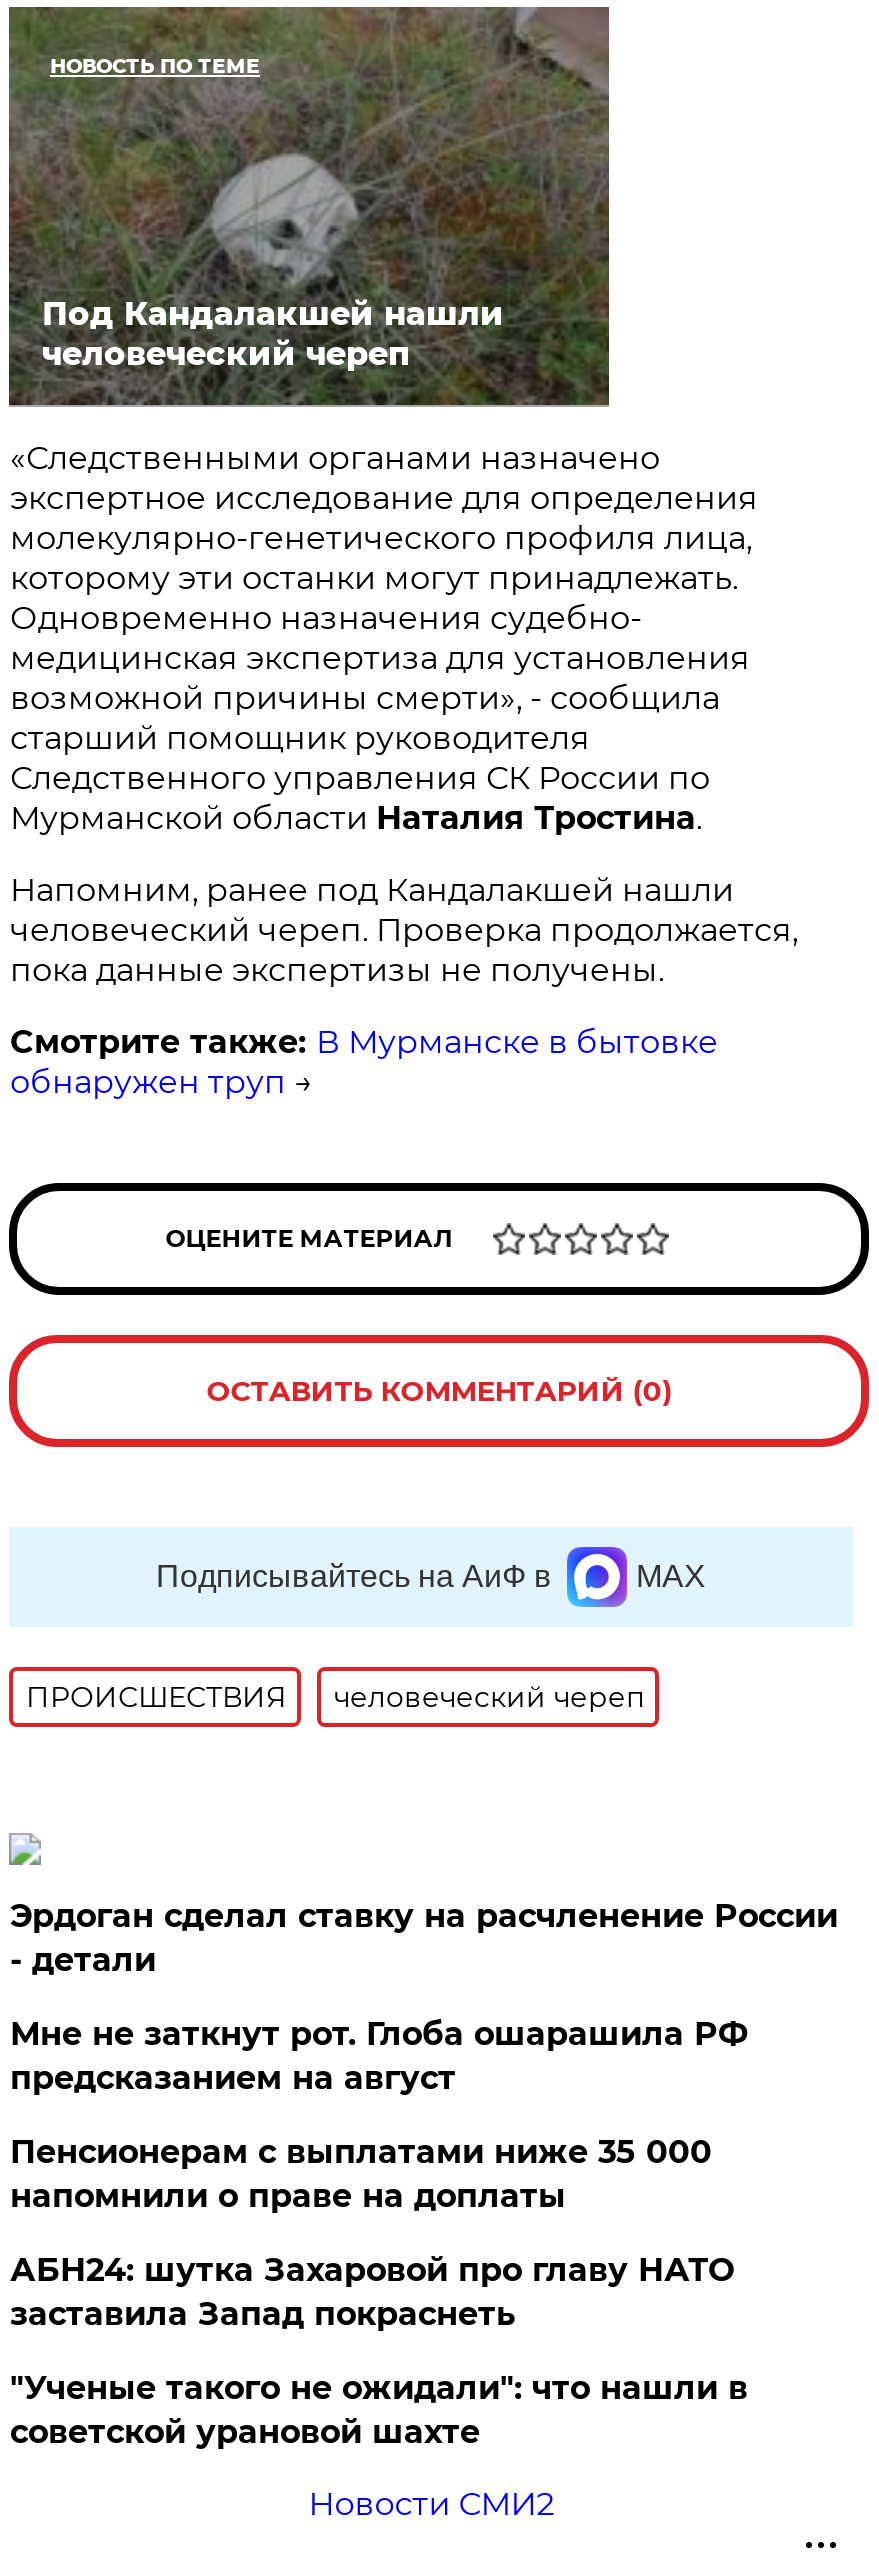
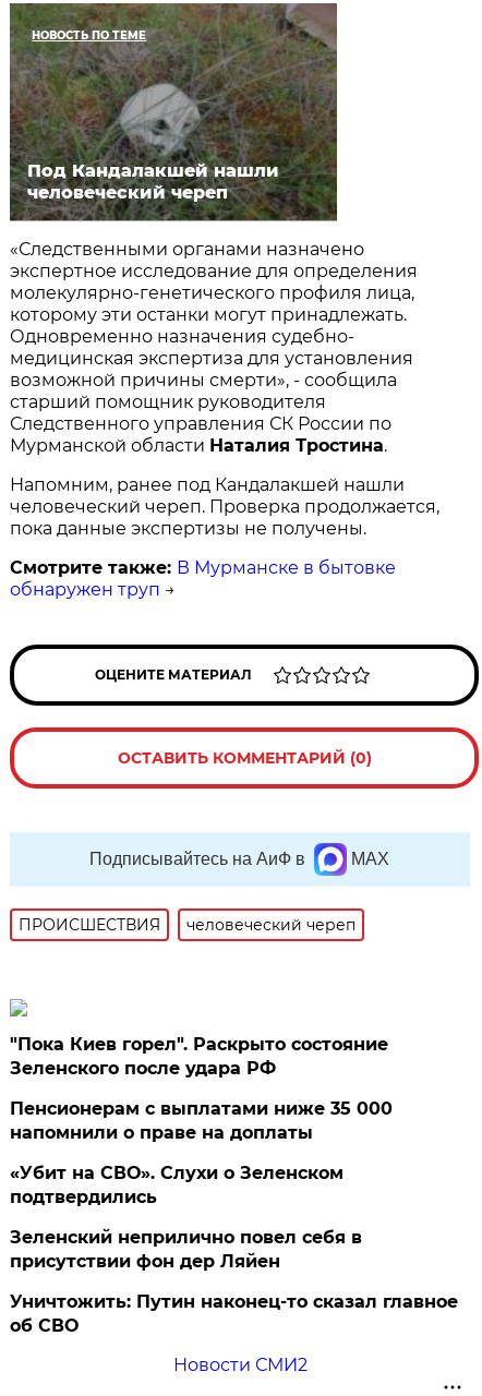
- Эрдоган сделал ставку на расчленение России
- - детали
- Мне не заткнут рот. Глоба ошарашила РФ
- предсказанием на август
+ "Пока Киев горел". Раскрыто состояние
+ Зеленского после удара РФ

moved up: Пенсионерам с выплатами ниже 35 000 | напомнили о праве на доплаты

- АБН24: шутка Захаровой про главу НАТО
- заставила Запад покраснеть
- "Ученые такого не ожидали": что нашли в
- советской урановой шахте
+ «Убит на СВО». Слухи о Зеленском
+ подтвердились
+ Зеленский неприлично повел cебя в
+ присутствии фон дер Ляйен
+ Уничтожить: Путин наконец-то сказал главное
+ об СВО
